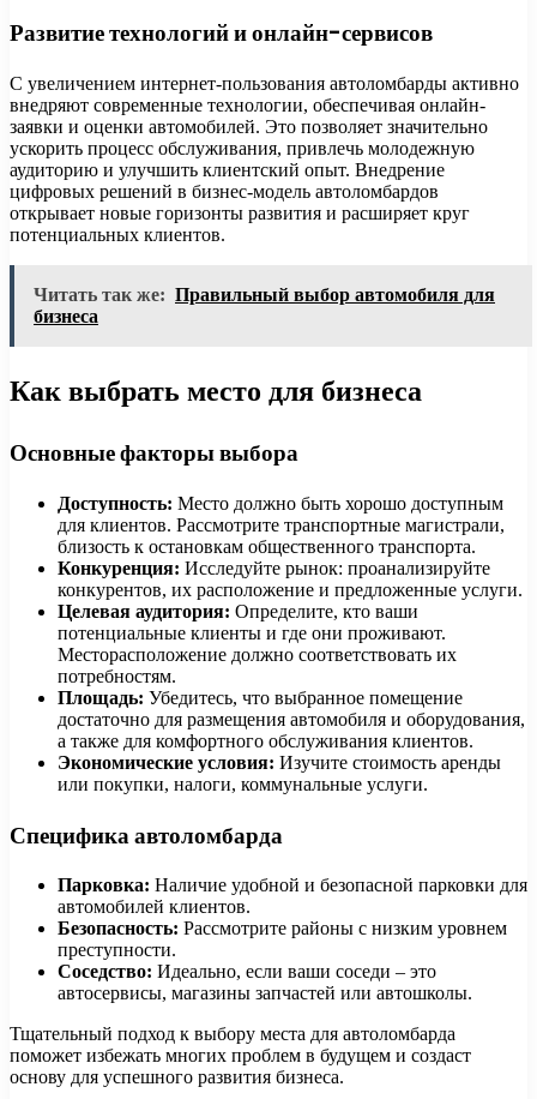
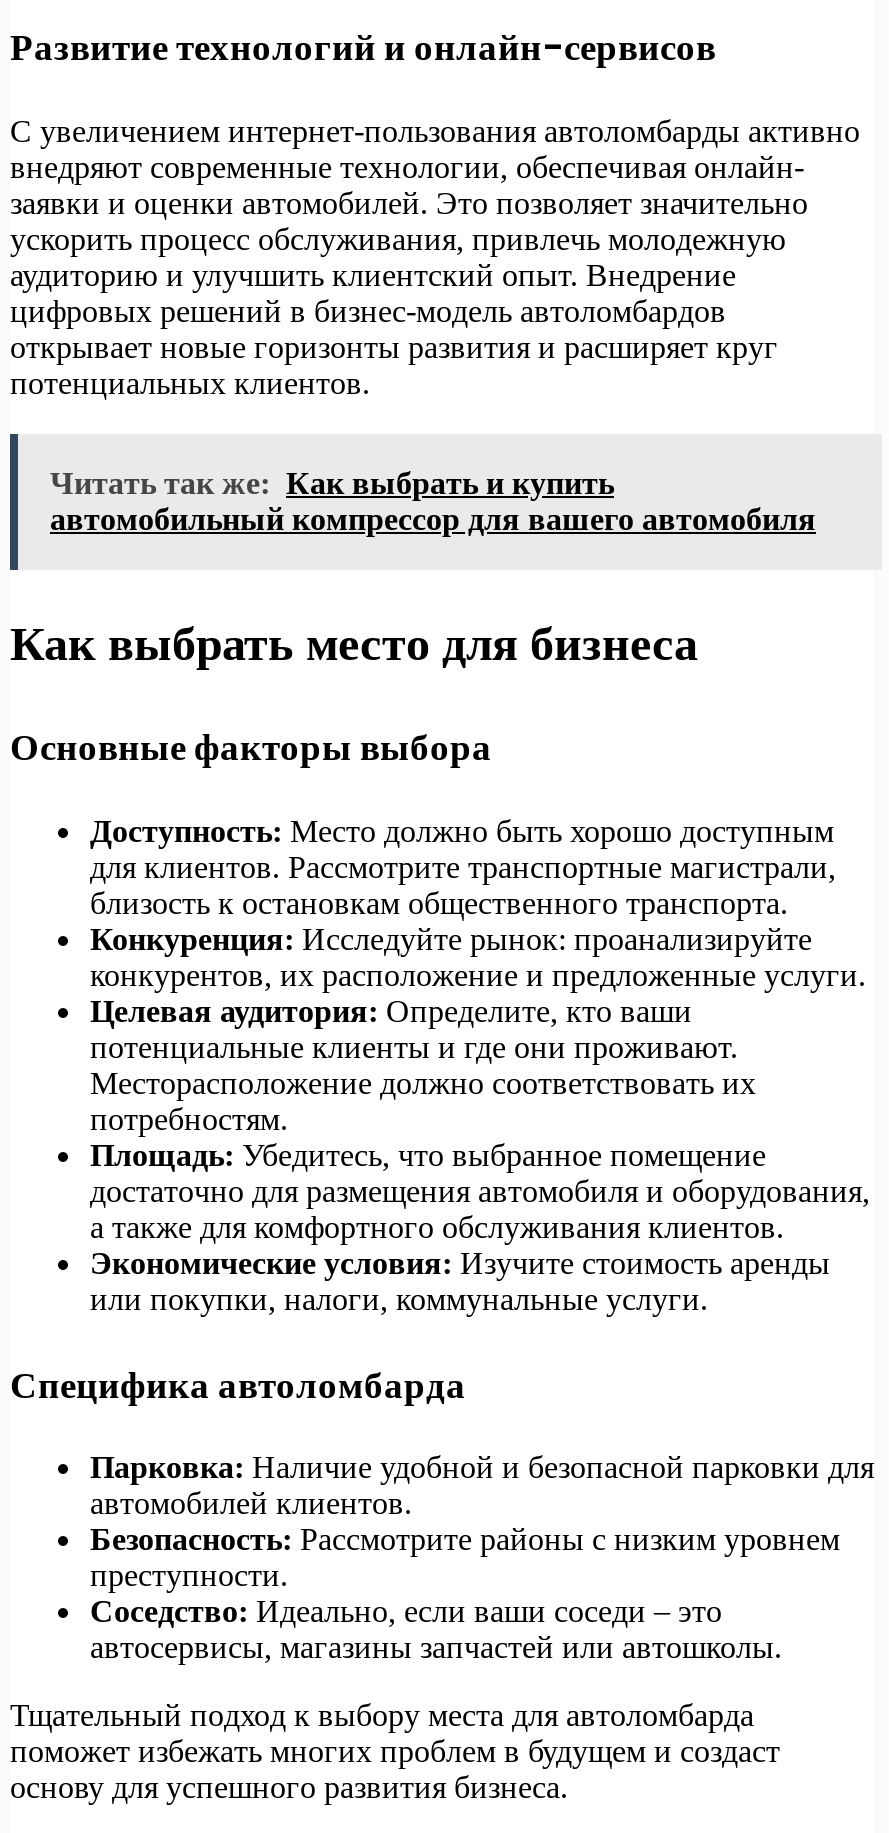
- Читать так же: Правильный выбор автомобиля для
- бизнеса
+ Читать так же: Как выбрать и купить
+ автомобильный компрессор для вашего автомобиля
